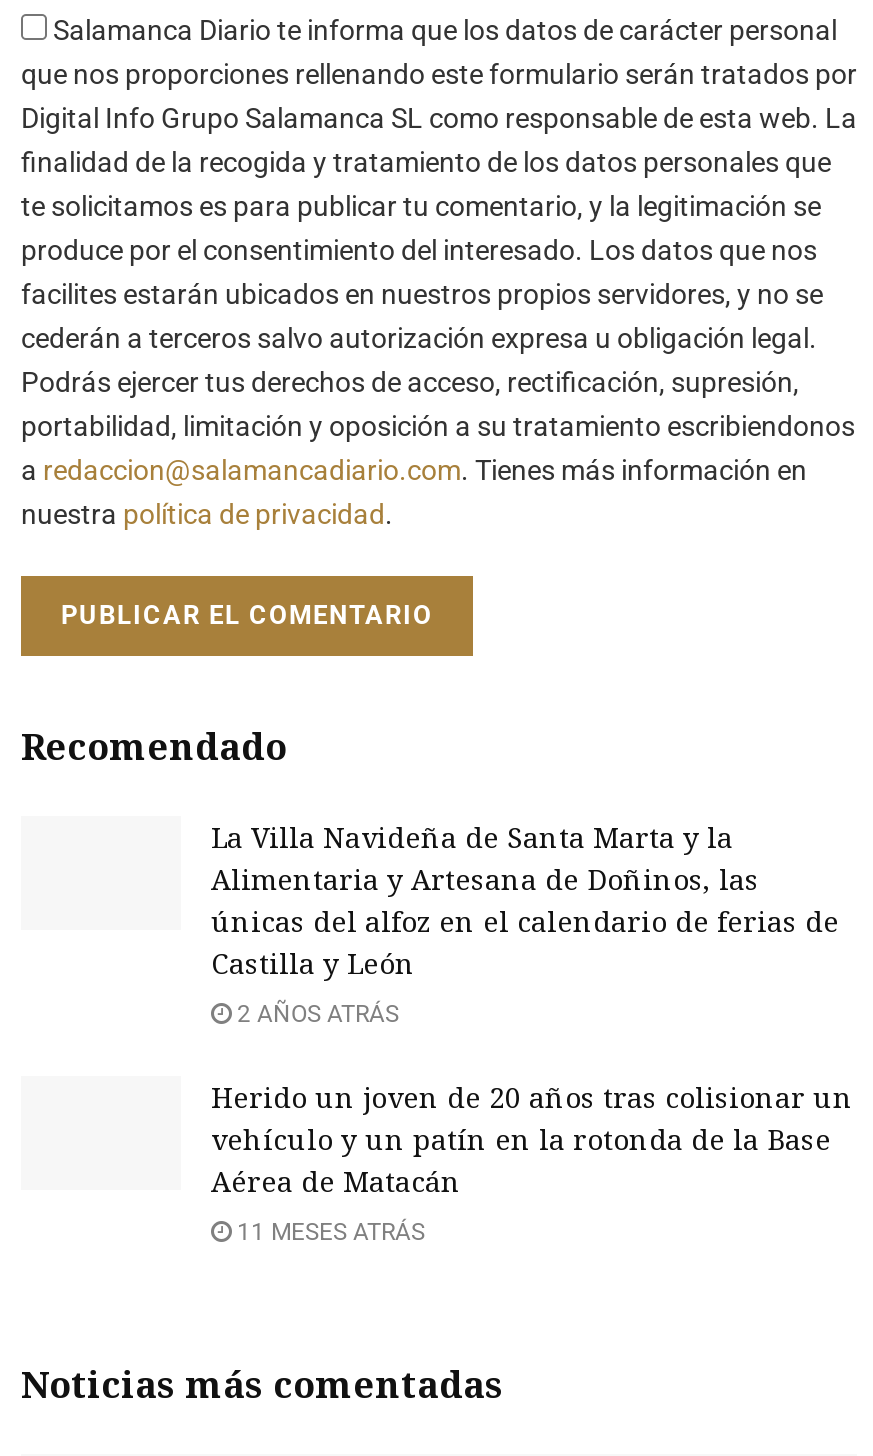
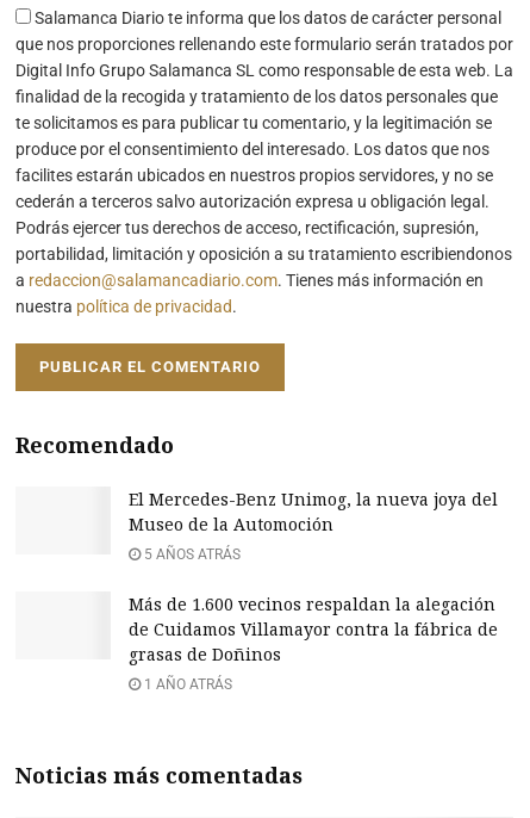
- La Villa Navideña de Santa Marta y la
- Alimentaria y Artesana de Doñinos, las
- únicas del alfoz en el calendario de ferias de
- Castilla y León
+ El Mercedes-Benz Unimog, la nueva joya del
+ Museo de la Automoción

- 2 AÑOS ATRÁS
+ 5 AÑOS ATRÁS

- Herido un joven de 20 años tras colisionar un
- vehículo y un patín en la rotonda de la Base
- Aérea de Matacán
+ Más de 1.600 vecinos respaldan la alegación
+ de Cuidamos Villamayor contra la fábrica de
+ grasas de Doñinos

- 11 MESES ATRÁS
+ 1 AÑO ATRÁS
